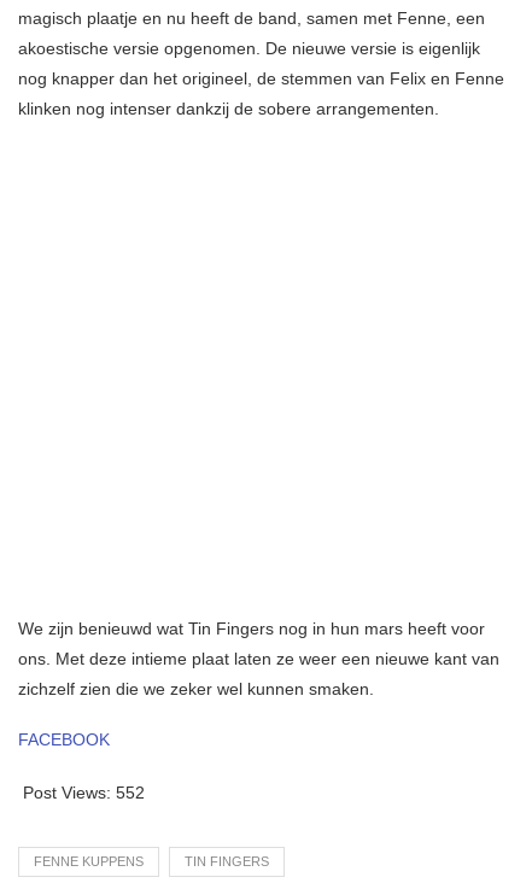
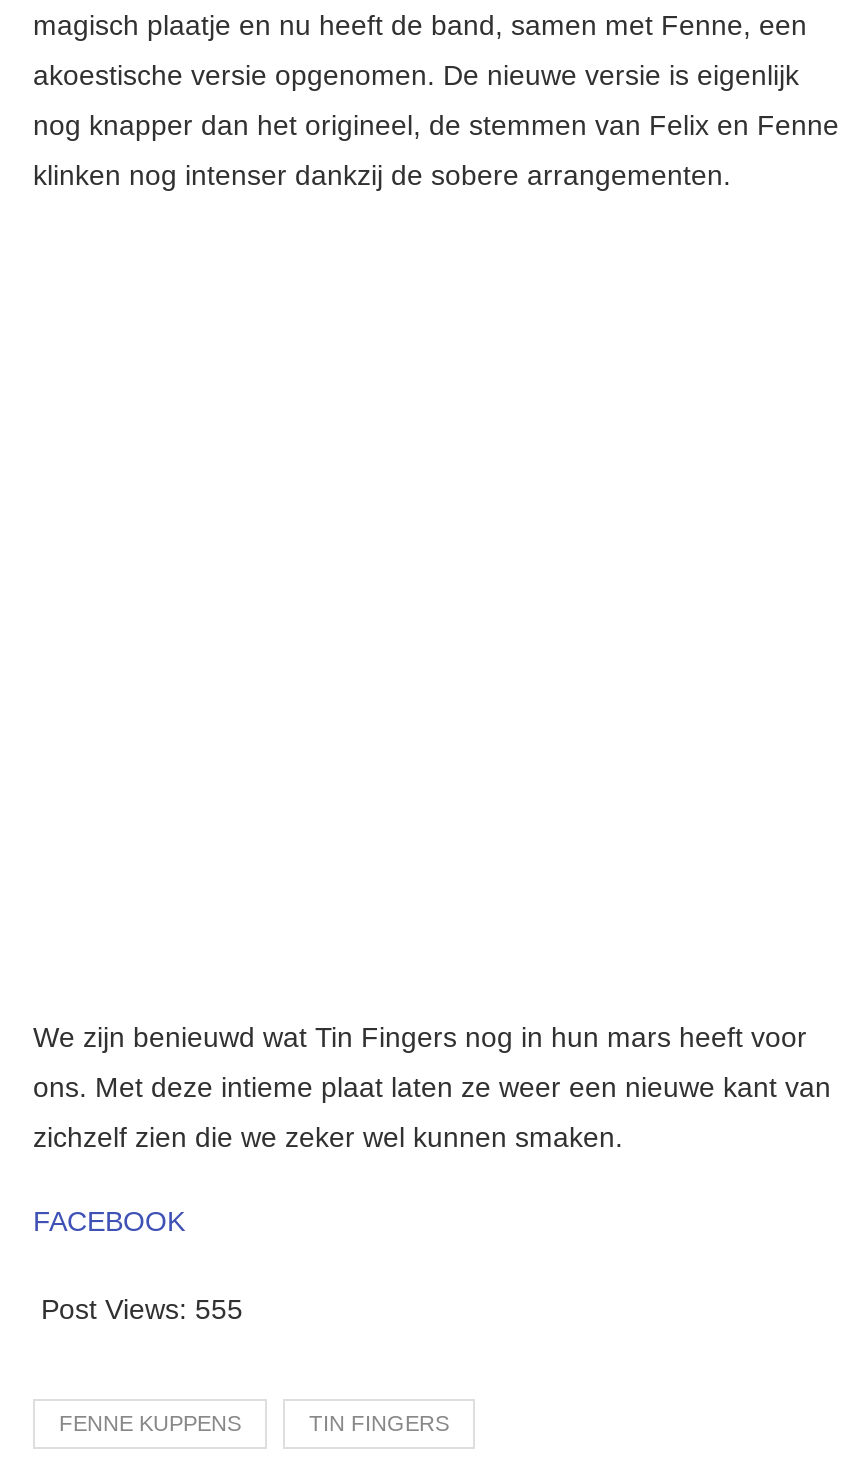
- Post Views: 552
+ Post Views: 555
